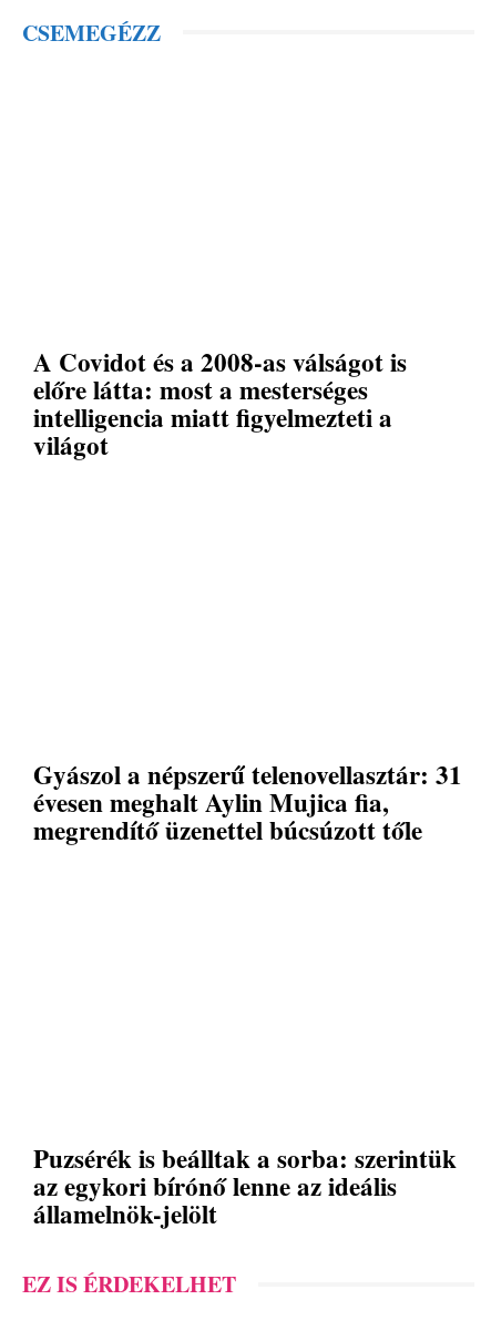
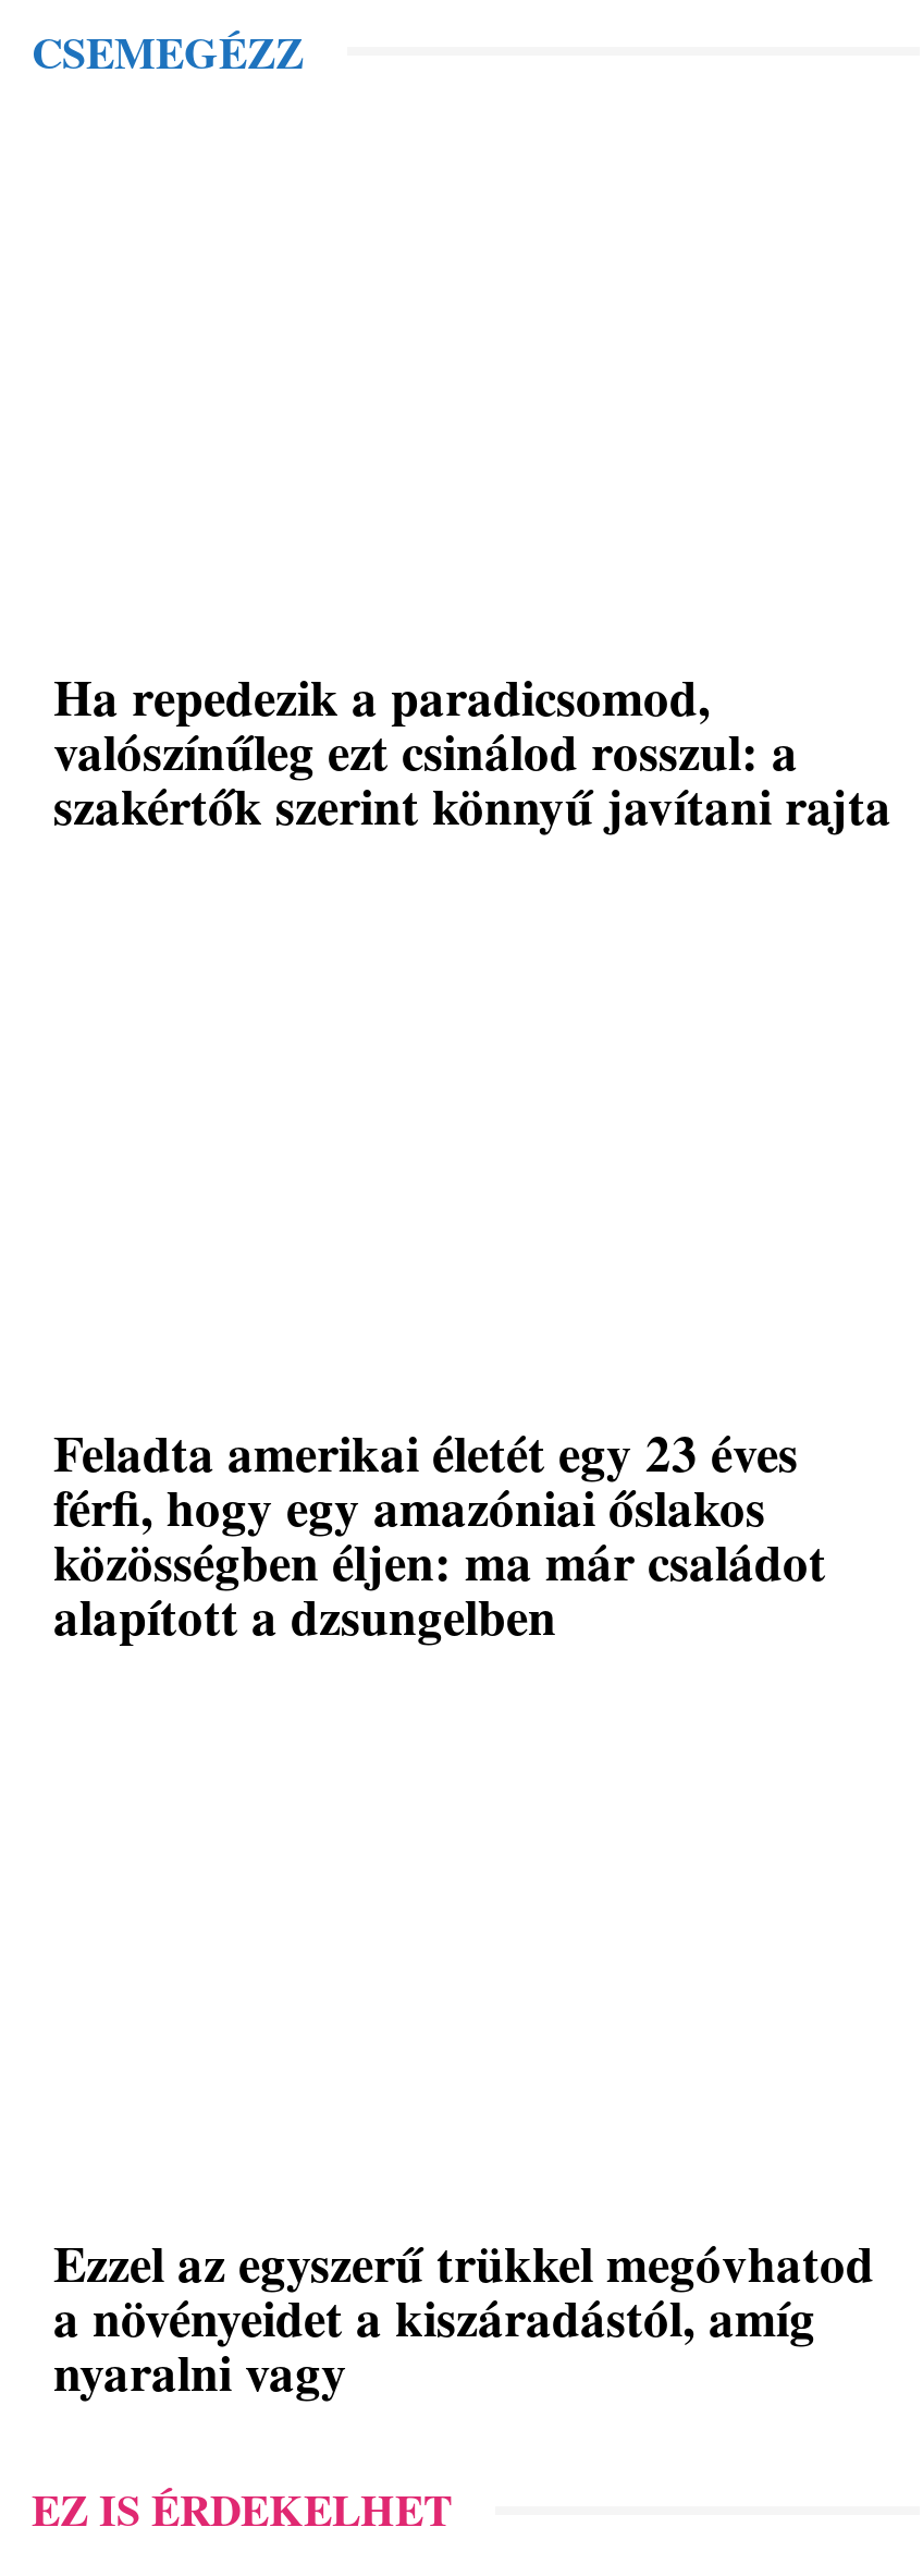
- A Covidot és a 2008-as válságot is
- előre látta: most a mesterséges
- intelligencia miatt figyelmezteti a
- világot
+ Ha repedezik a paradicsomod,
+ valószínűleg ezt csinálod rosszul: a
+ szakértők szerint könnyű javítani rajta

- Gyászol a népszerű telenovellasztár: 31
- évesen meghalt Aylin Mujica fia,
- megrendítő üzenettel búcsúzott tőle
+ Feladta amerikai életét egy 23 éves
+ férfi, hogy egy amazóniai őslakos
+ közösségben éljen: ma már családot
+ alapított a dzsungelben

- Puzsérék is beálltak a sorba: szerintük
- az egykori bírónő lenne az ideális
- államelnök-jelölt
+ Ezzel az egyszerű trükkel megóvhatod
+ a növényeidet a kiszáradástól, amíg
+ nyaralni vagy
